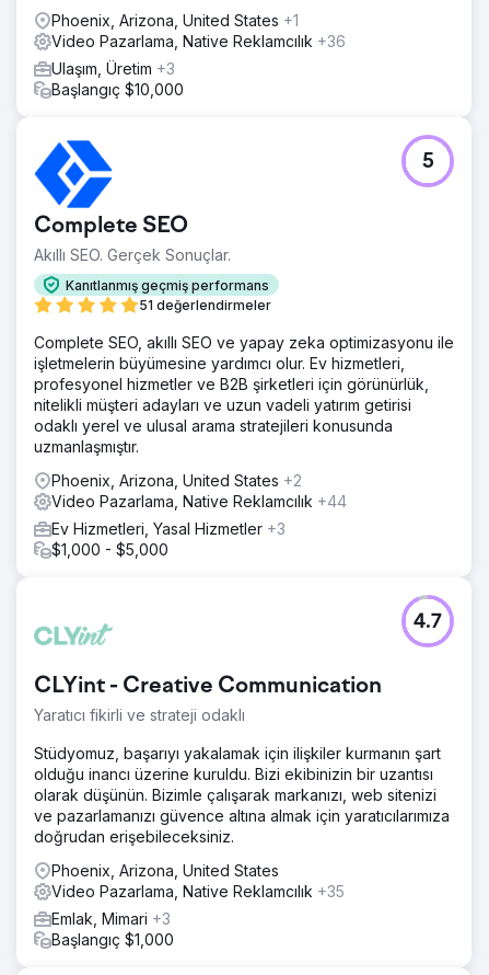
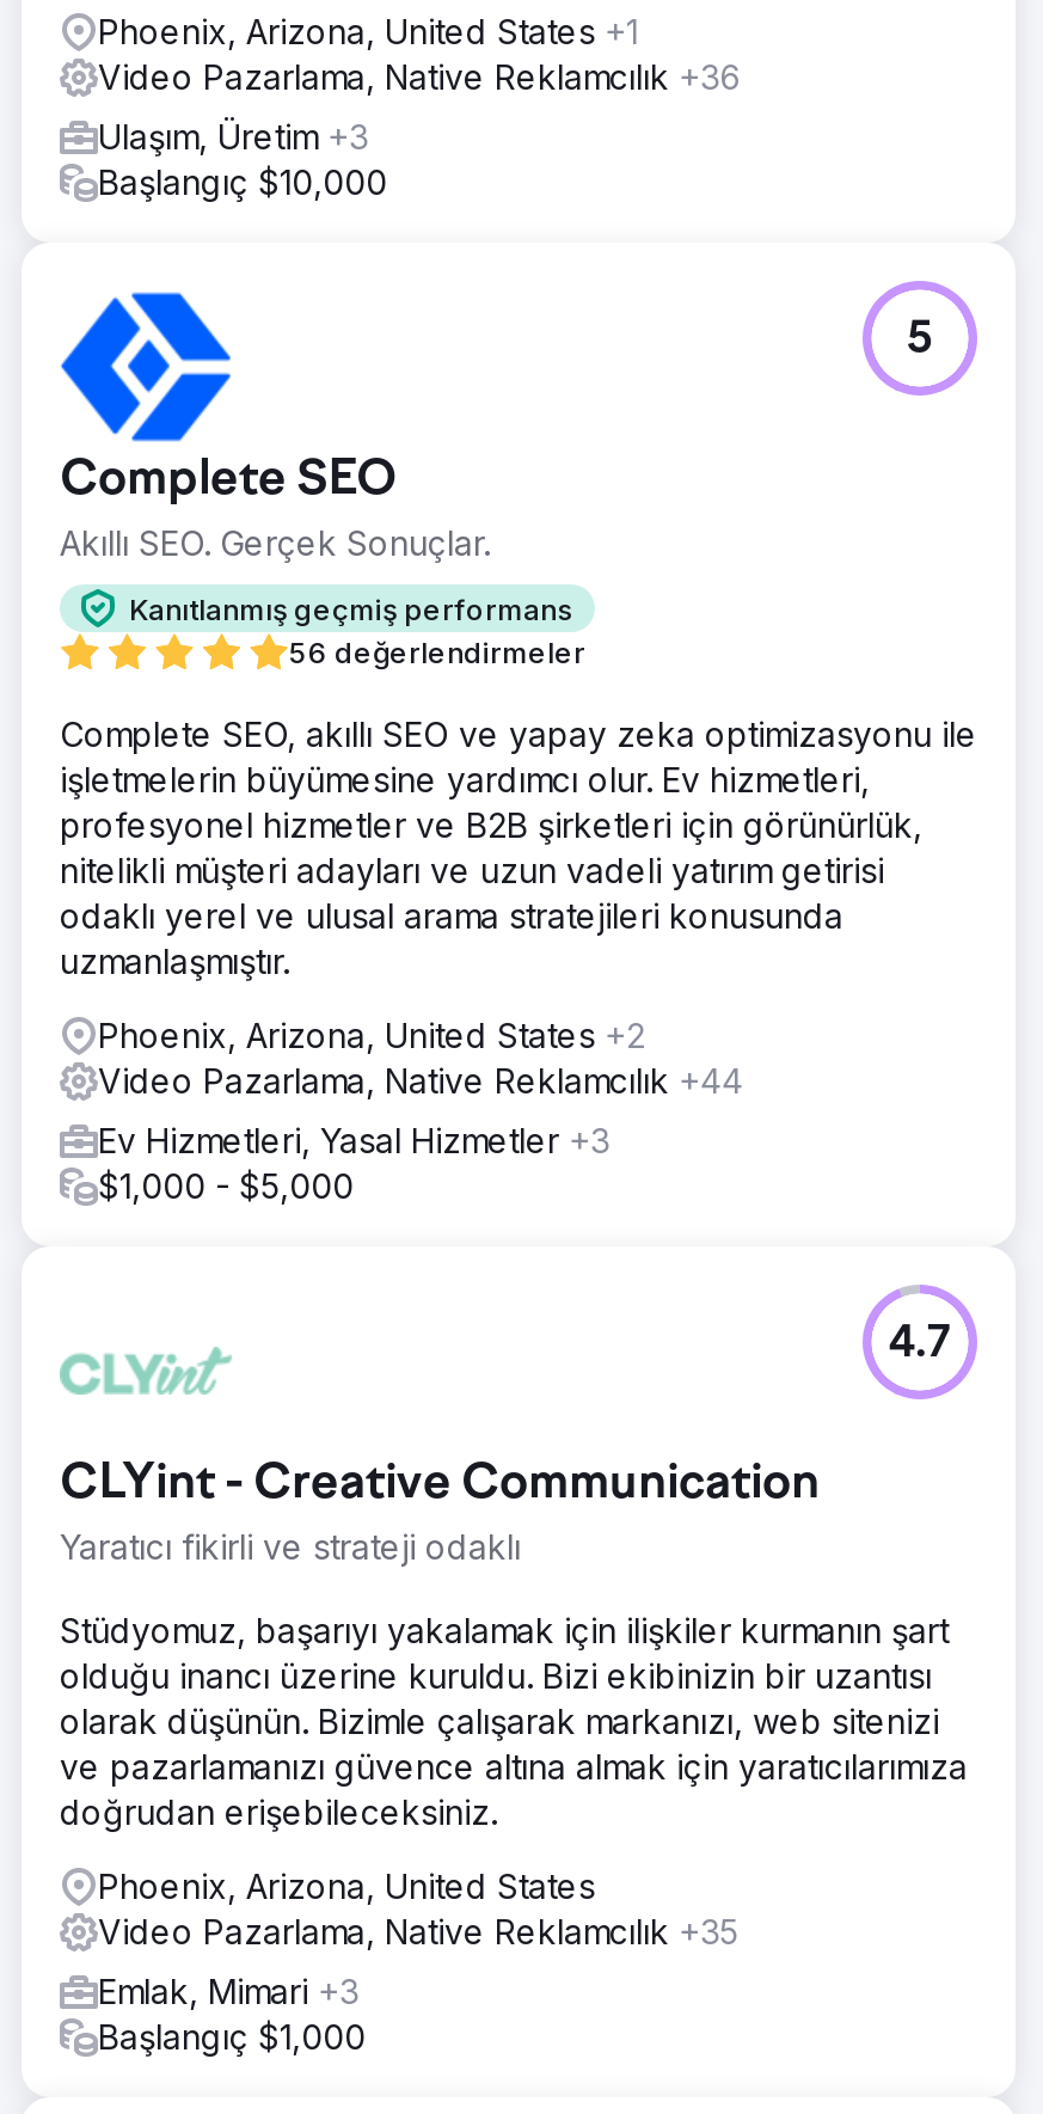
- 51 değerlendirmeler
+ 56 değerlendirmeler
